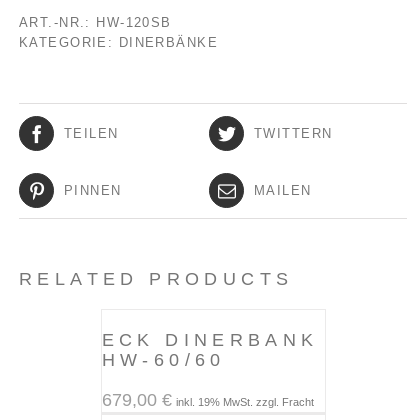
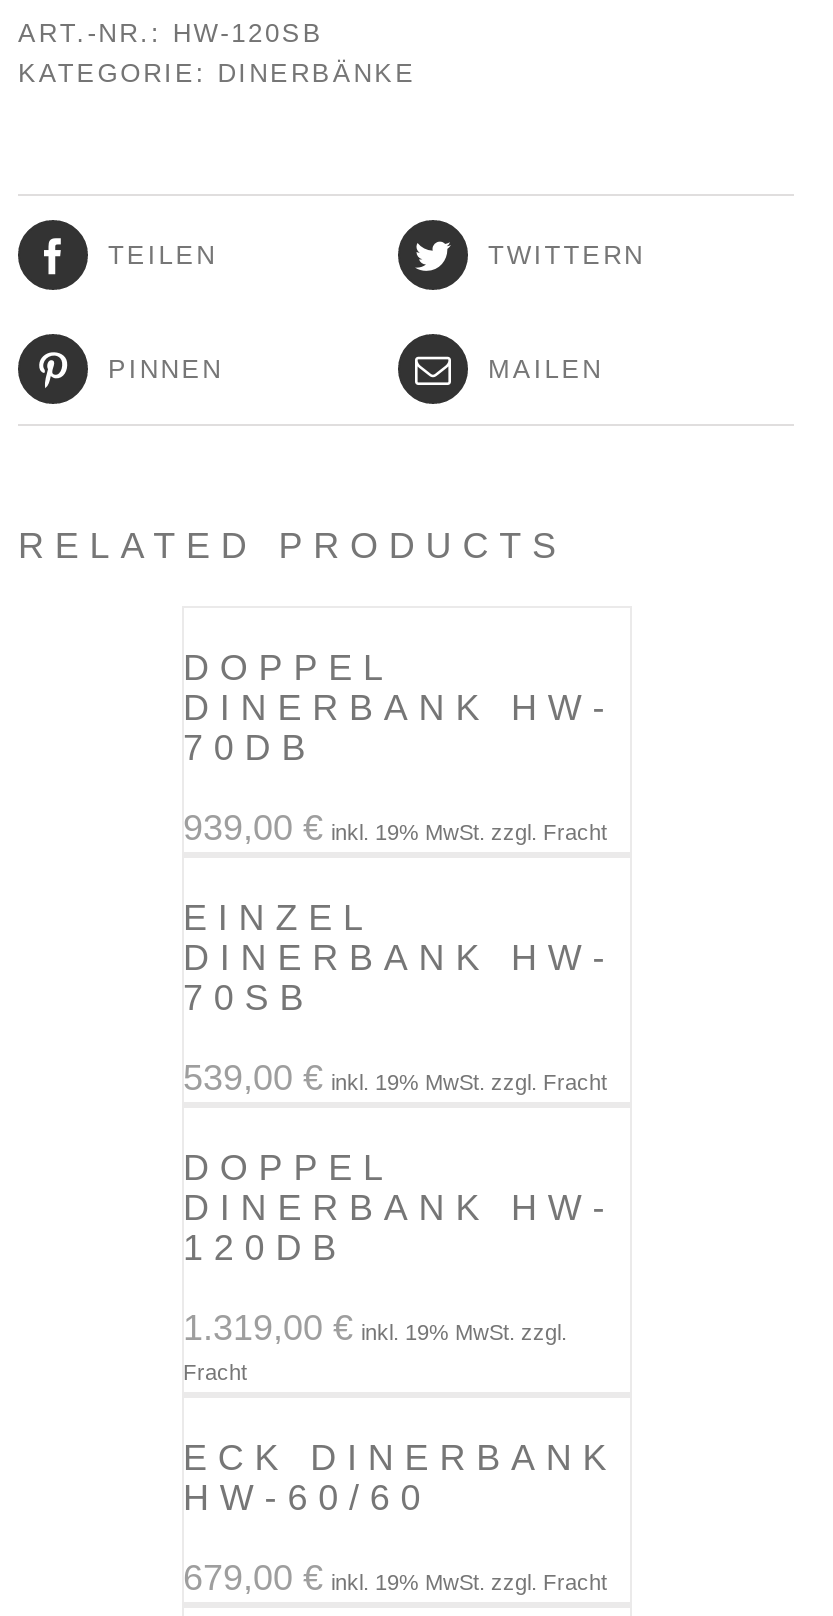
+ DOPPEL
+ DINERBANK HW-
+ 70DB
+ 939,00 € inkl. 19% MwSt. zzgl. Fracht
+ EINZEL
+ DINERBANK HW-
+ 70SB
+ 539,00 € inkl. 19% MwSt. zzgl. Fracht
+ DOPPEL
+ DINERBANK HW-
+ 120DB
+ 1.319,00 € inkl. 19% MwSt. zzgl.
+ Fracht
